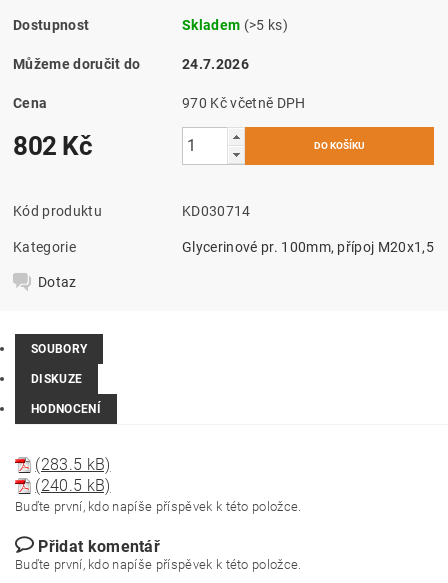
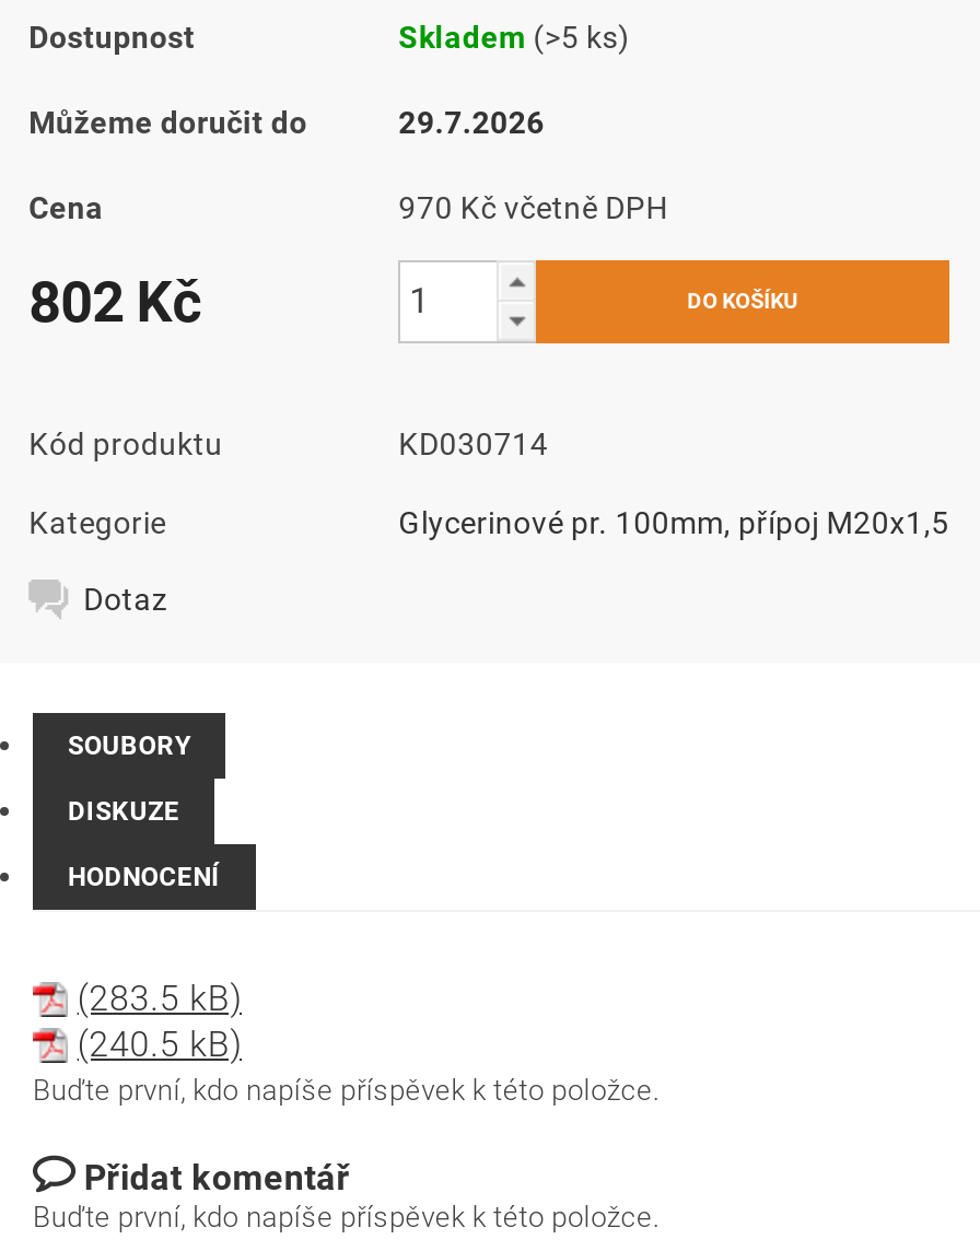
- 24.7.2026
+ 29.7.2026
